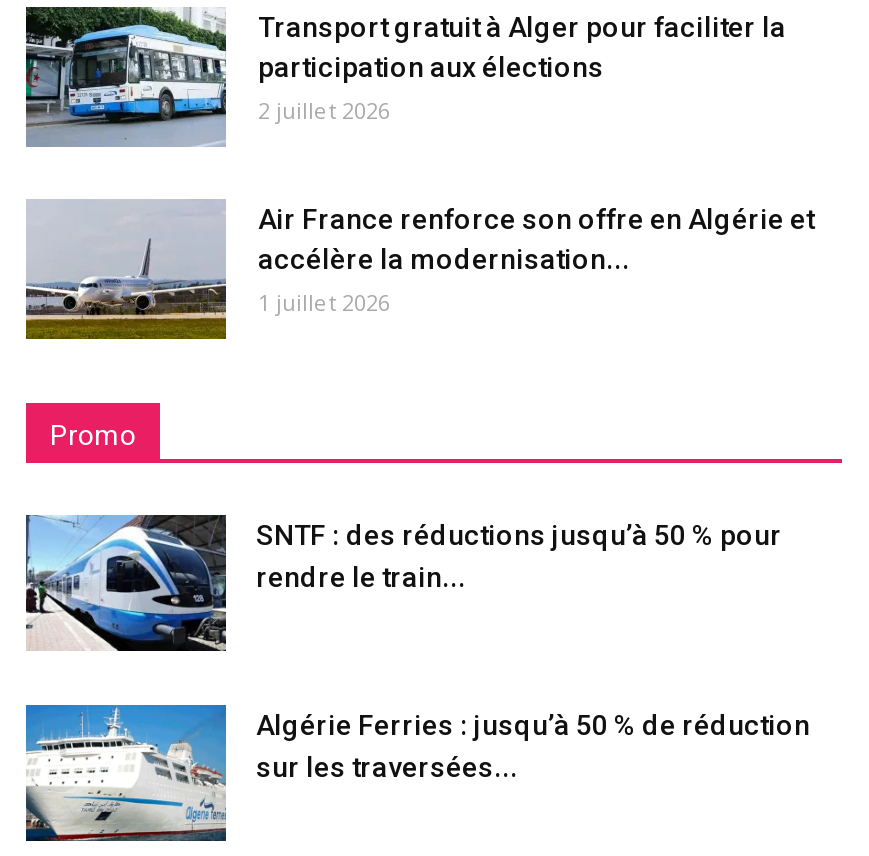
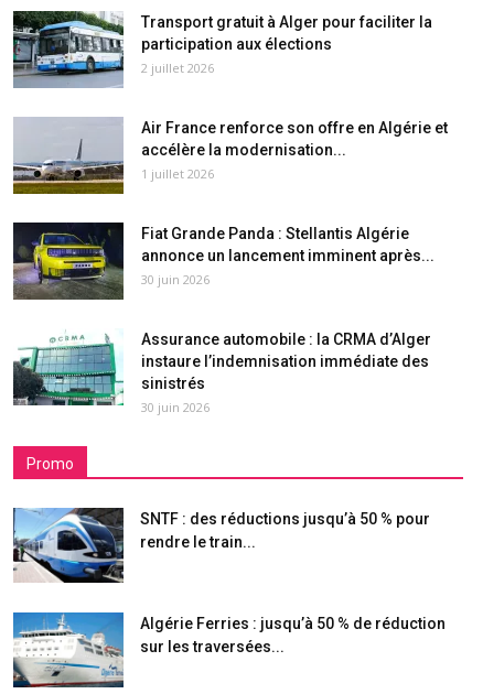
+ [image]
+ Fiat Grande Panda : Stellantis Algérie
+ annonce un lancement imminent après...
+ 30 juin 2026
+ Assurance automobile : la CRMA d’Alger
+ instaure l’indemnisation immédiate des
+ sinistrés
+ 30 juin 2026

+ [image]
